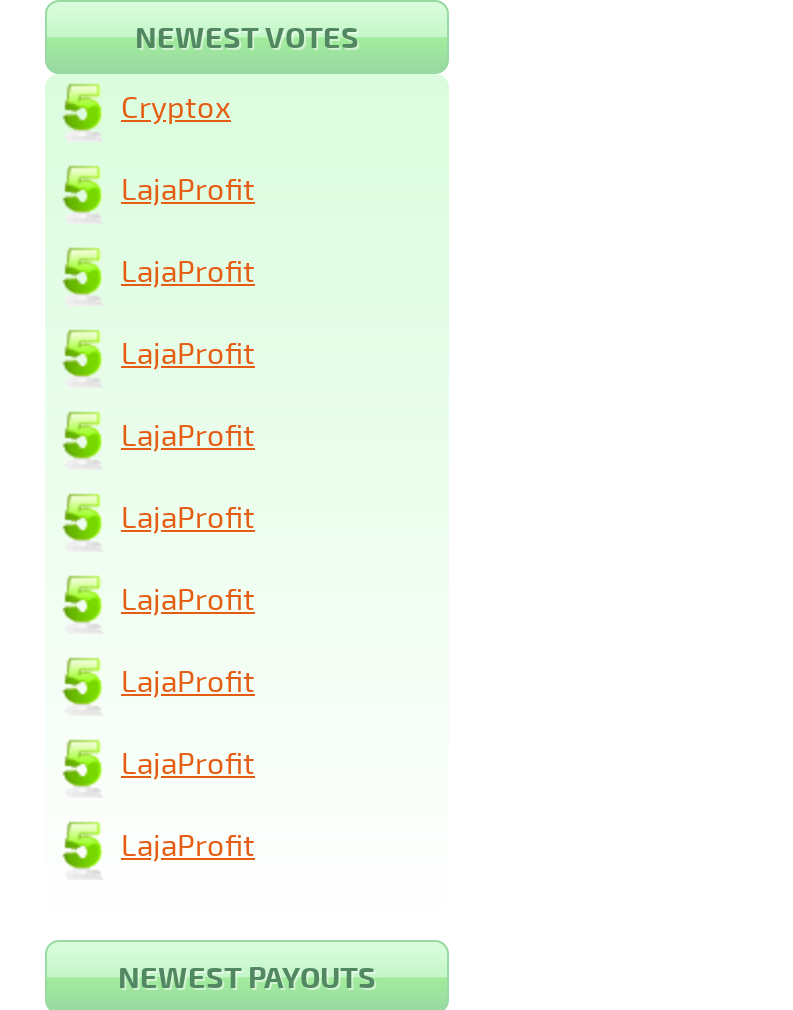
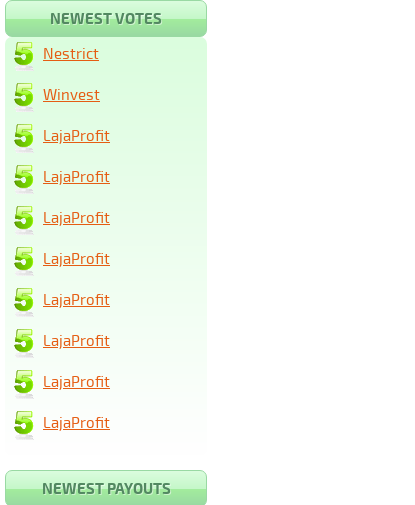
- Cryptox
+ Nestrict

- LajaProfit
+ Winvest
